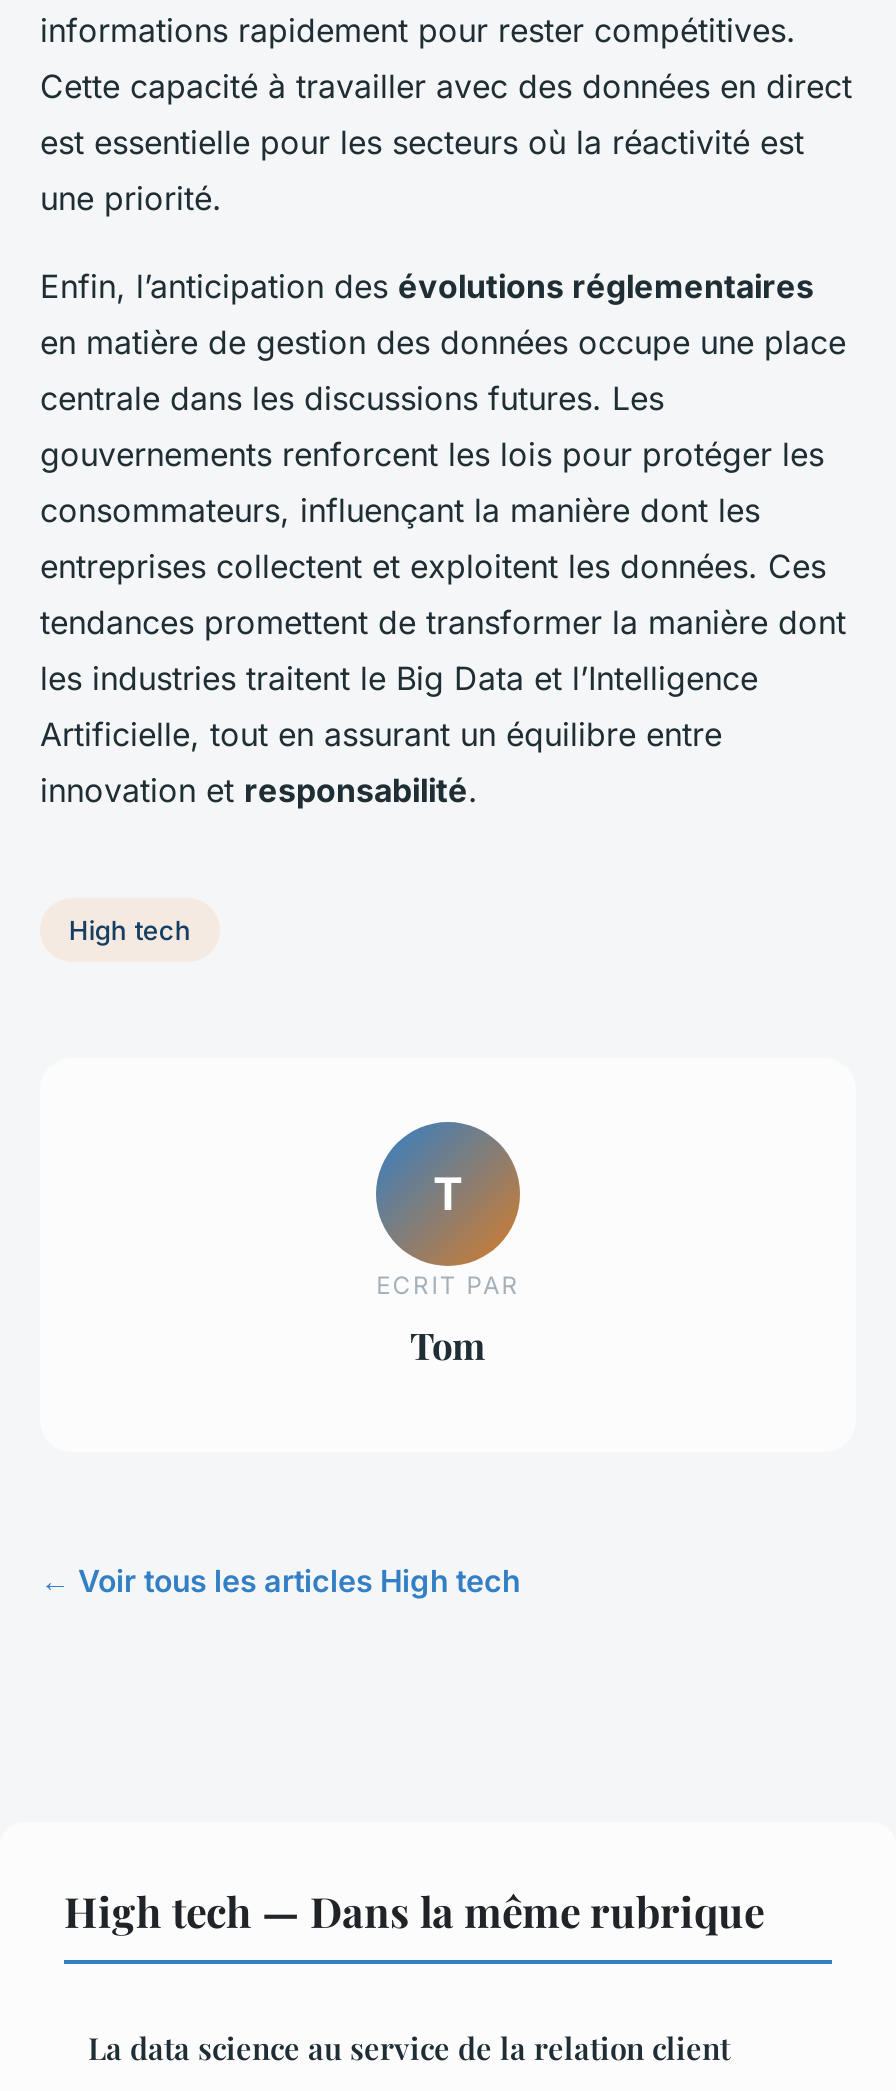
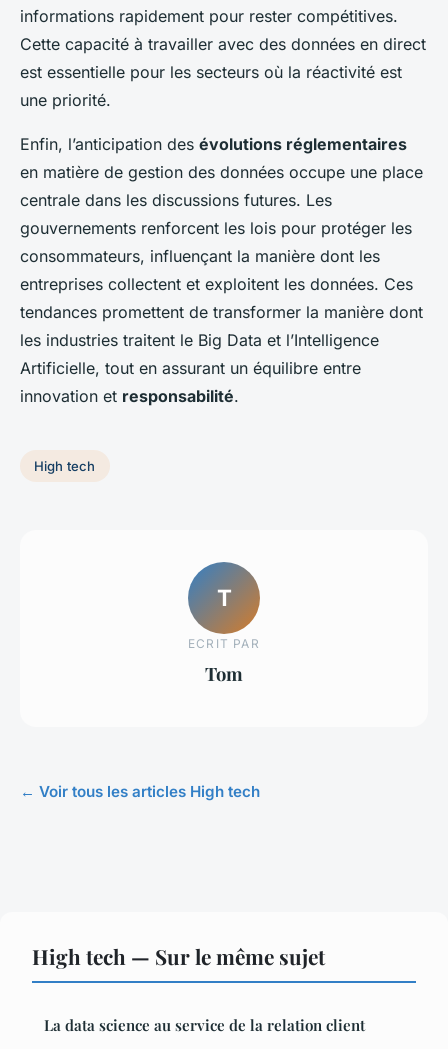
- High tech — Dans la même rubrique
+ High tech — Sur le même sujet
